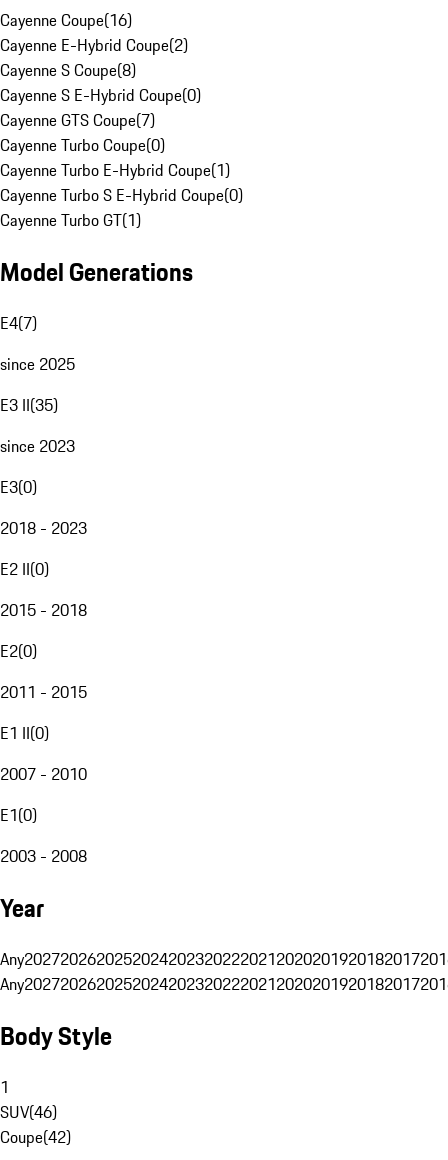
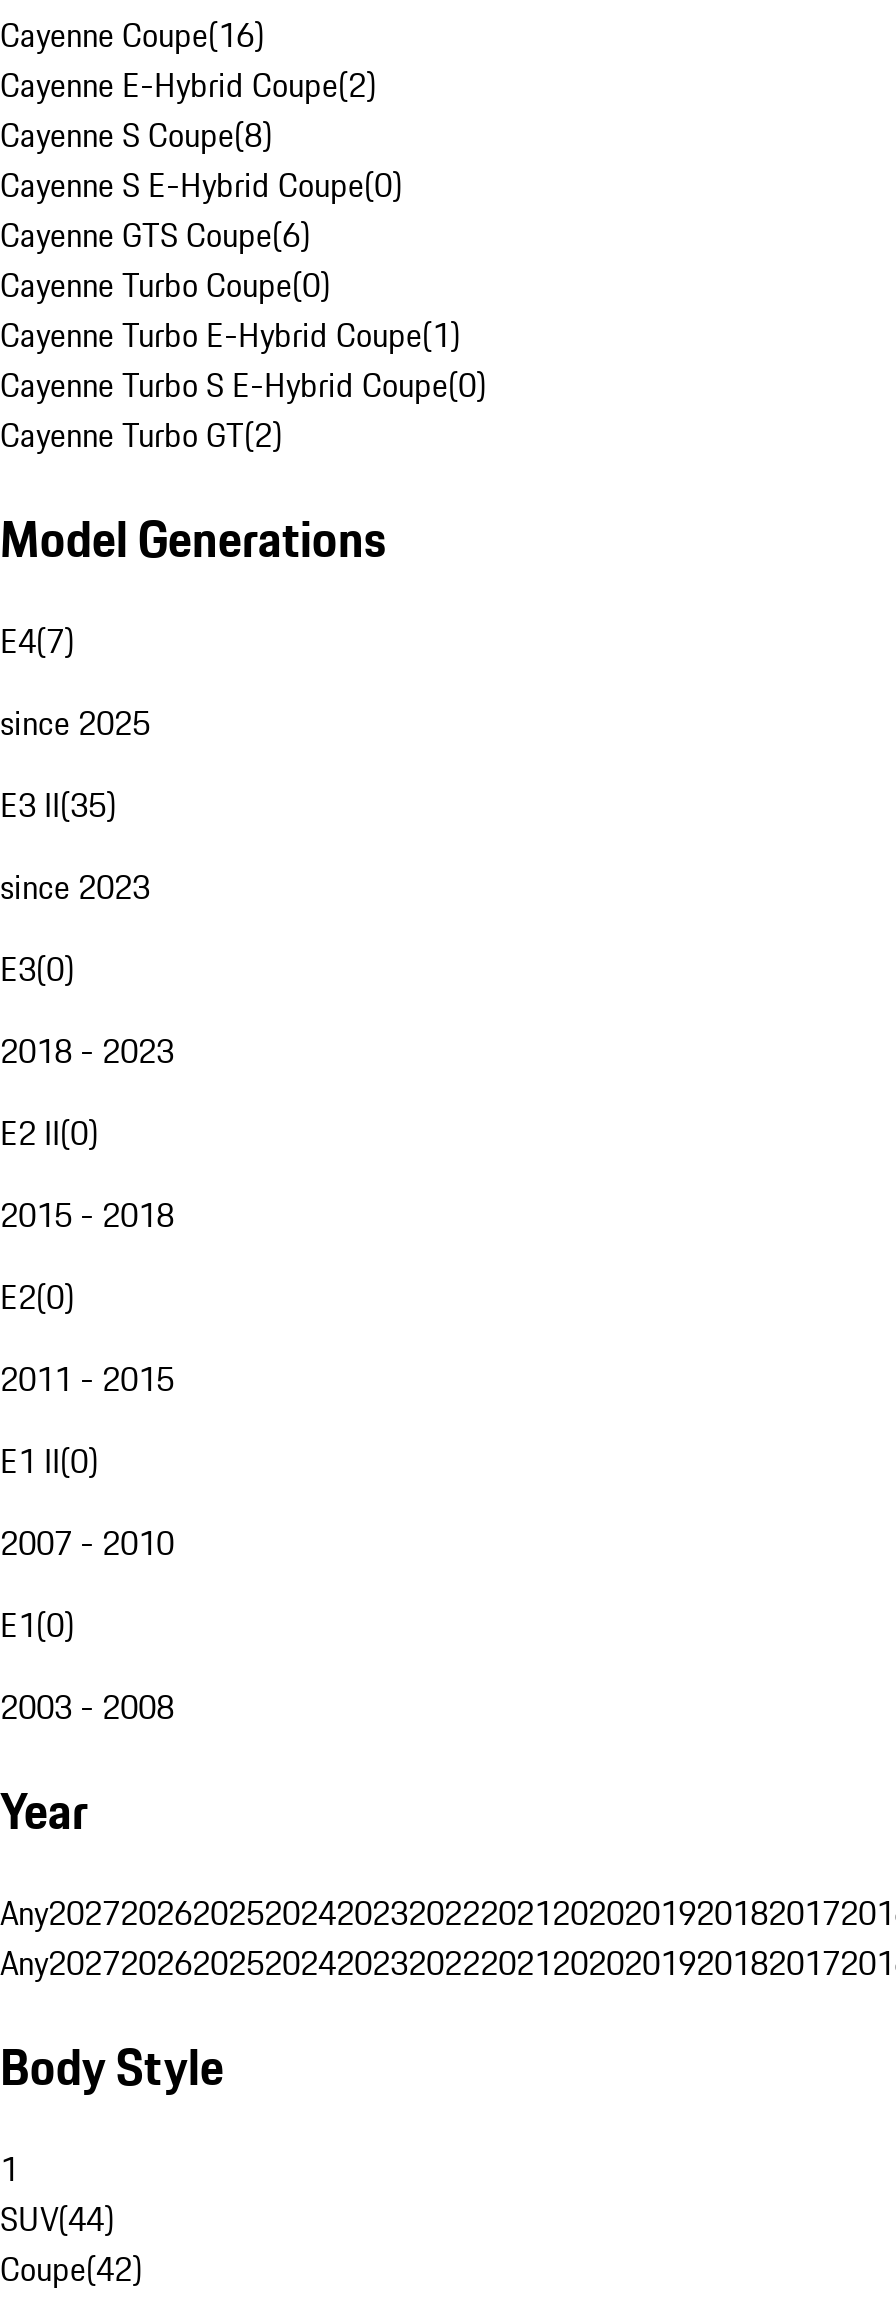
- Cayenne GTS Coupe(7)
+ Cayenne GTS Coupe(6)

- Cayenne Turbo GT(1)
+ Cayenne Turbo GT(2)

- SUV(46)
+ SUV(44)
